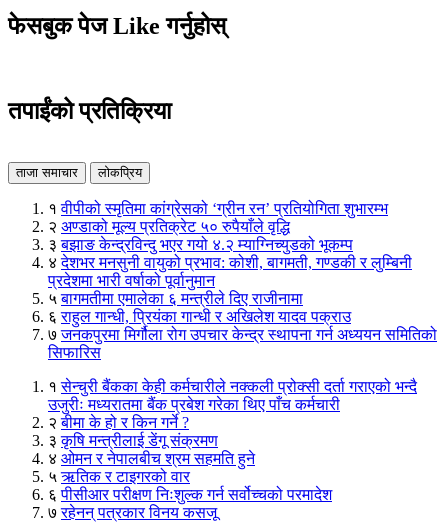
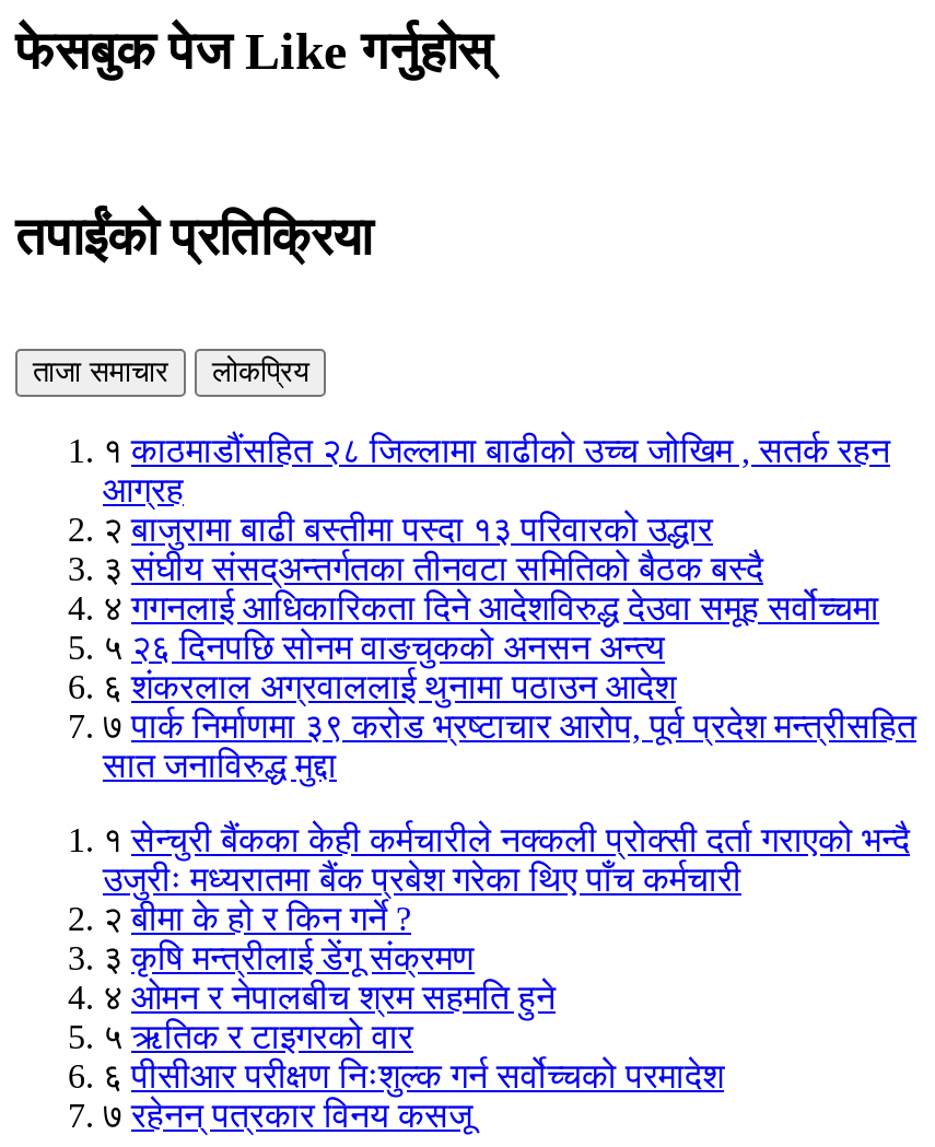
- १ वीपीको स्मृतिमा कांग्रेसको ‘ग्रीन रन’ प्रतियोगिता शुभारम्भ
- २ अण्डाको मूल्य प्रतिक्रेट ५० रुपैयाँले वृद्धि
- ३ बझाङ केन्द्रविन्दु भएर गयो ४.२ म्याग्निच्युडको भूकम्प
- ४ देशभर मनसुनी वायुको प्रभाव: कोशी, बागमती, गण्डकी र लुम्बिनी
- प्रदेशमा भारी वर्षाको पूर्वानुमान
- ५ बागमतीमा एमालेका ६ मन्त्रीले दिए राजीनामा
- ६ राहुल गान्धी, प्रियंका गान्धी र अखिलेश यादव पक्राउ
- ७ जनकपुरमा मिर्गौला रोग उपचार केन्द्र स्थापना गर्न अध्ययन समितिको
- सिफारिस
+ १ काठमाडौंसहित २८ जिल्लामा बाढीको उच्च जोखिम , सतर्क रहन
+ आग्रह
+ २ बाजुरामा बाढी बस्तीमा पस्दा १३ परिवारको उद्धार
+ ३ संघीय संसद्अन्तर्गतका तीनवटा समितिको बैठक बस्दै
+ ४ गगनलाई आधिकारिकता दिने आदेशविरुद्ध देउवा समूह सर्वोच्चमा
+ ५ २६ दिनपछि सोनम वाङचुकको अनसन अन्त्य
+ ६ शंकरलाल अग्रवाललाई थुनामा पठाउन आदेश
+ ७ पार्क निर्माणमा ३९ करोड भ्रष्टाचार आरोप, पूर्व प्रदेश मन्त्रीसहित
+ सात जनाविरुद्ध मुद्दा
